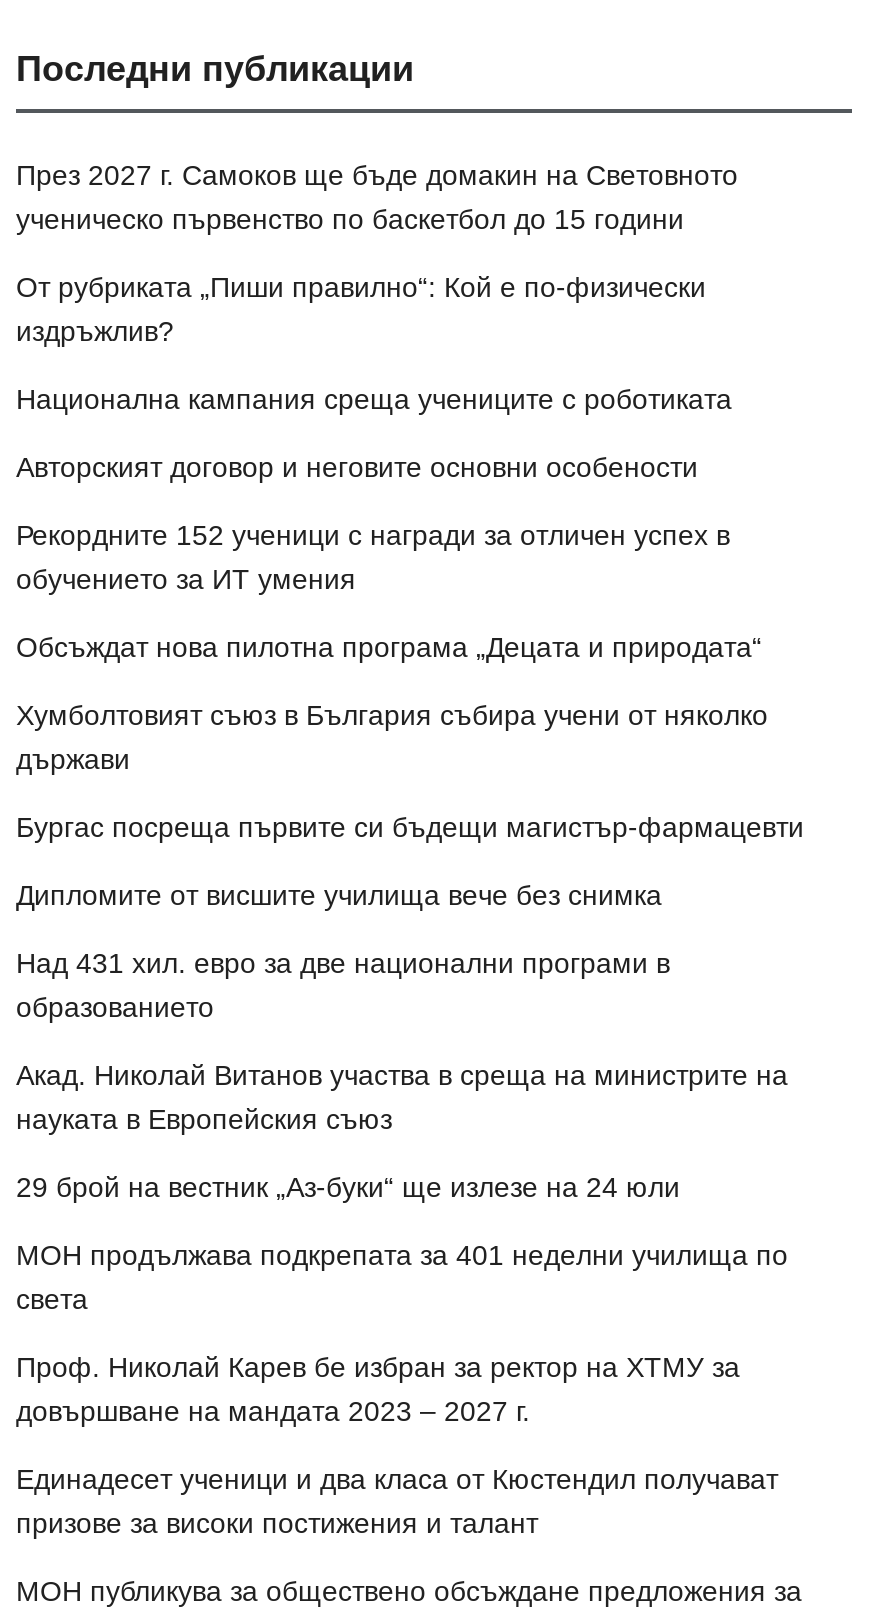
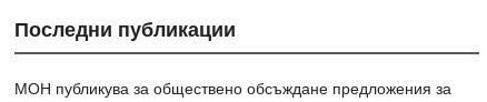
- През 2027 г. Самоков ще бъде домакин на Световното
- ученическо първенство по баскетбол до 15 години
- От рубриката „Пиши правилно“: Кой е по-физически
- издръжлив?
- Национална кампания среща учениците с роботиката
- Авторският договор и неговите основни особености
- Рекордните 152 ученици с награди за отличен успех в
- обучението за ИТ умения
- Обсъждат нова пилотна програма „Децата и природата“
- Хумболтовият съюз в България събира учени от няколко
- държави
- Бургас посреща първите си бъдещи магистър-фармацевти
- Дипломите от висшите училища вече без снимка
- Над 431 хил. евро за две национални програми в
- образованието
- Акад. Николай Витанов участва в среща на министрите на
- науката в Европейския съюз
- 29 брой на вестник „Аз-буки“ ще излезе на 24 юли
- МОН продължава подкрепата за 401 неделни училища по
- света
- Проф. Николай Карев бе избран за ректор на ХТМУ за
- довършване на мандата 2023 – 2027 г.
- Единадесет ученици и два класа от Кюстендил получават
- призове за високи постижения и талант
